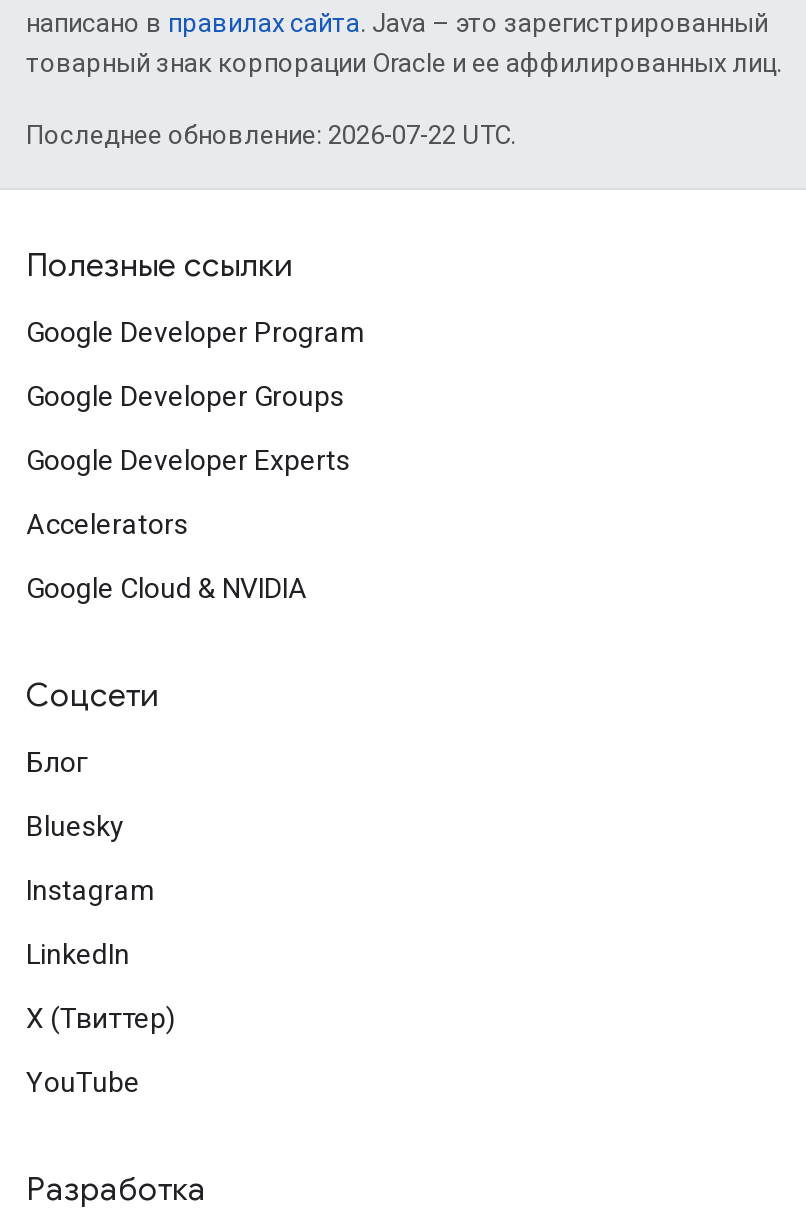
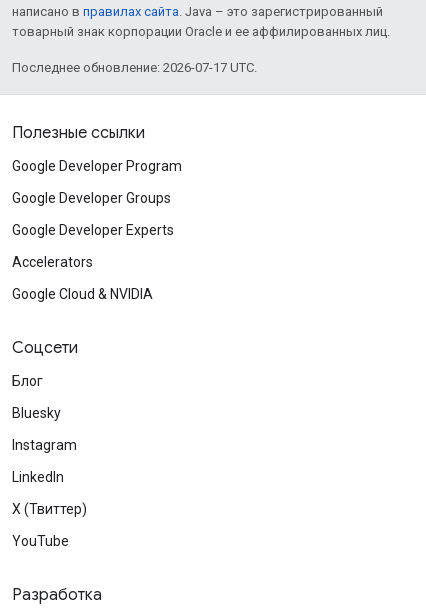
- Последнее обновление: 2026-07-22 UTC.
+ Последнее обновление: 2026-07-17 UTC.
